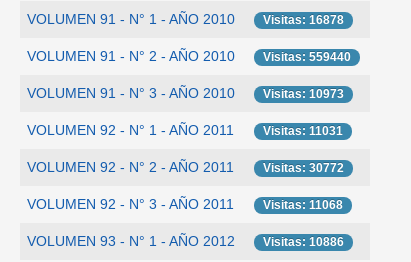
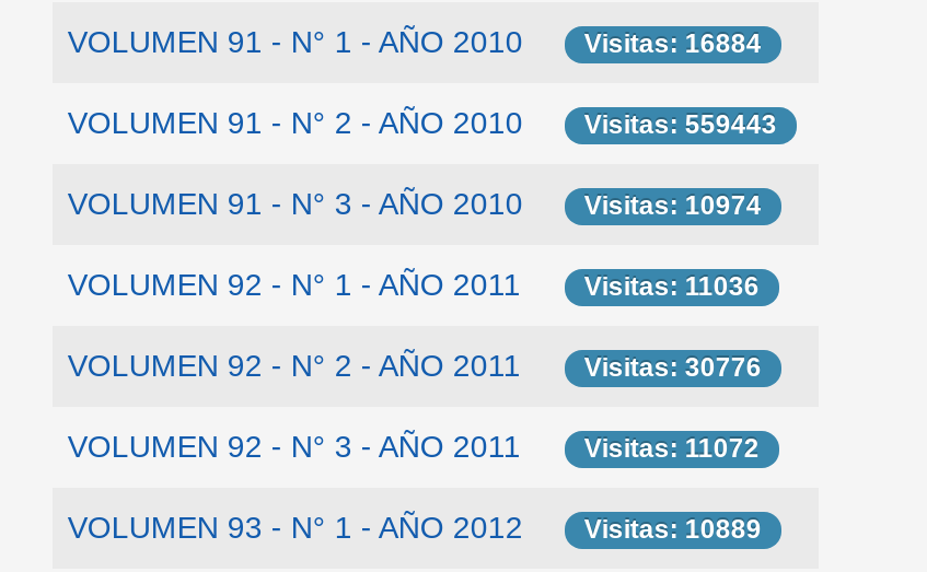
- VOLUMEN 91 - N° 1 - AÑO 2010 Visitas: 16878
+ VOLUMEN 91 - N° 1 - AÑO 2010 Visitas: 16884

- VOLUMEN 91 - N° 2 - AÑO 2010 Visitas: 559440
+ VOLUMEN 91 - N° 2 - AÑO 2010 Visitas: 559443

- VOLUMEN 91 - N° 3 - AÑO 2010 Visitas: 10973
+ VOLUMEN 91 - N° 3 - AÑO 2010 Visitas: 10974

- Visitas: 11031
+ Visitas: 11036

- Visitas: 30772
+ Visitas: 30776

- Visitas: 11068
+ Visitas: 11072

- VOLUMEN 93 - N° 1 - AÑO 2012 Visitas: 10886
+ VOLUMEN 93 - N° 1 - AÑO 2012 Visitas: 10889
